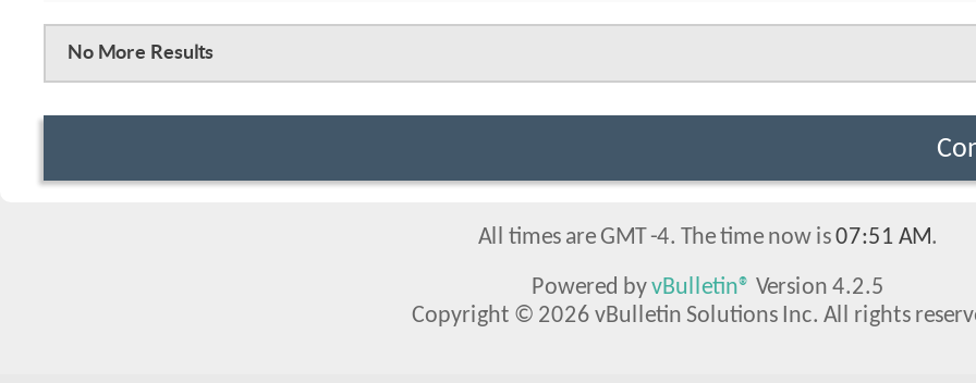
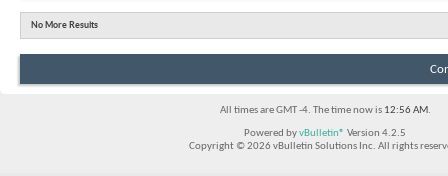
- All times are GMT -4. The time now is 07:51 AM.
+ All times are GMT -4. The time now is 12:56 AM.
